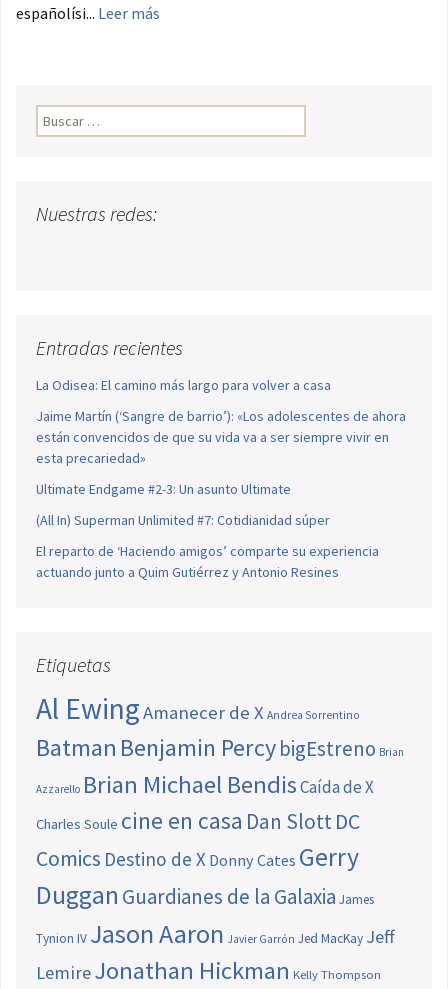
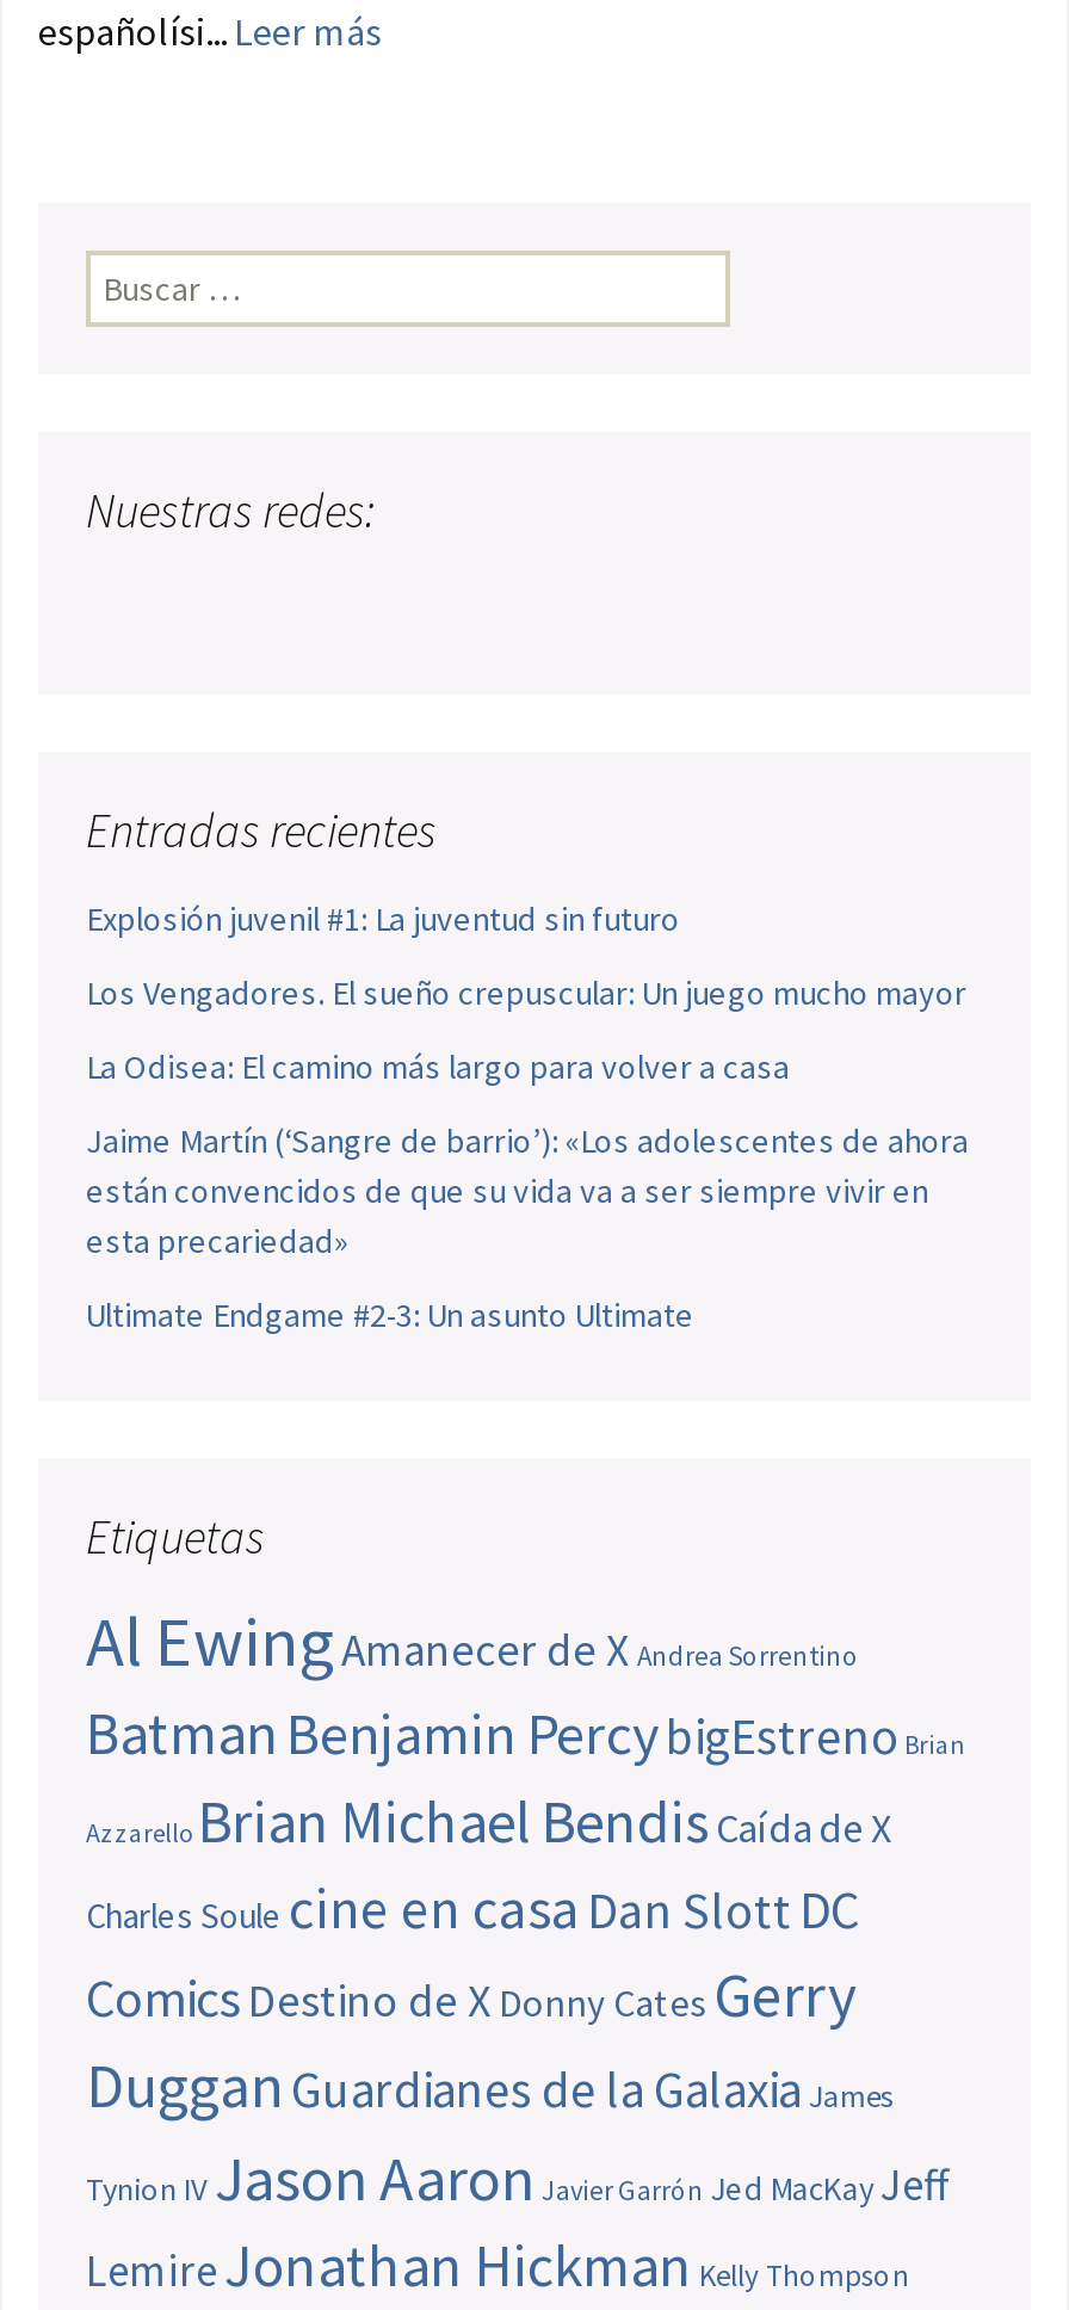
+ Explosión juvenil #1: La juventud sin futuro
+ Los Vengadores. El sueño crepuscular: Un juego mucho mayor

moved down: La Odisea: El camino más largo para volver a casa | Jaime Martín (‘Sangre de barrio’): «Los adolescentes de ahora | están convencidos de que su vida va a ser siempre vivir en | esta precariedad» | Ultimate Endgame #2-3: Un asunto Ultimate

- (All In) Superman Unlimited #7: Cotidianidad súper
- El reparto de ‘Haciendo amigos’ comparte su experiencia
- actuando junto a Quim Gutiérrez y Antonio Resines
